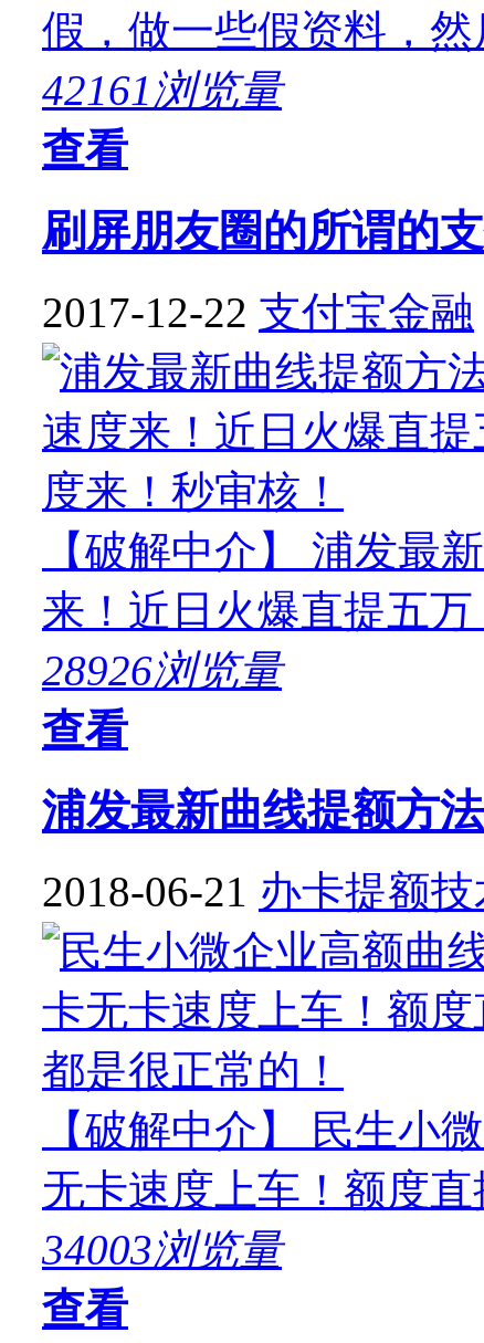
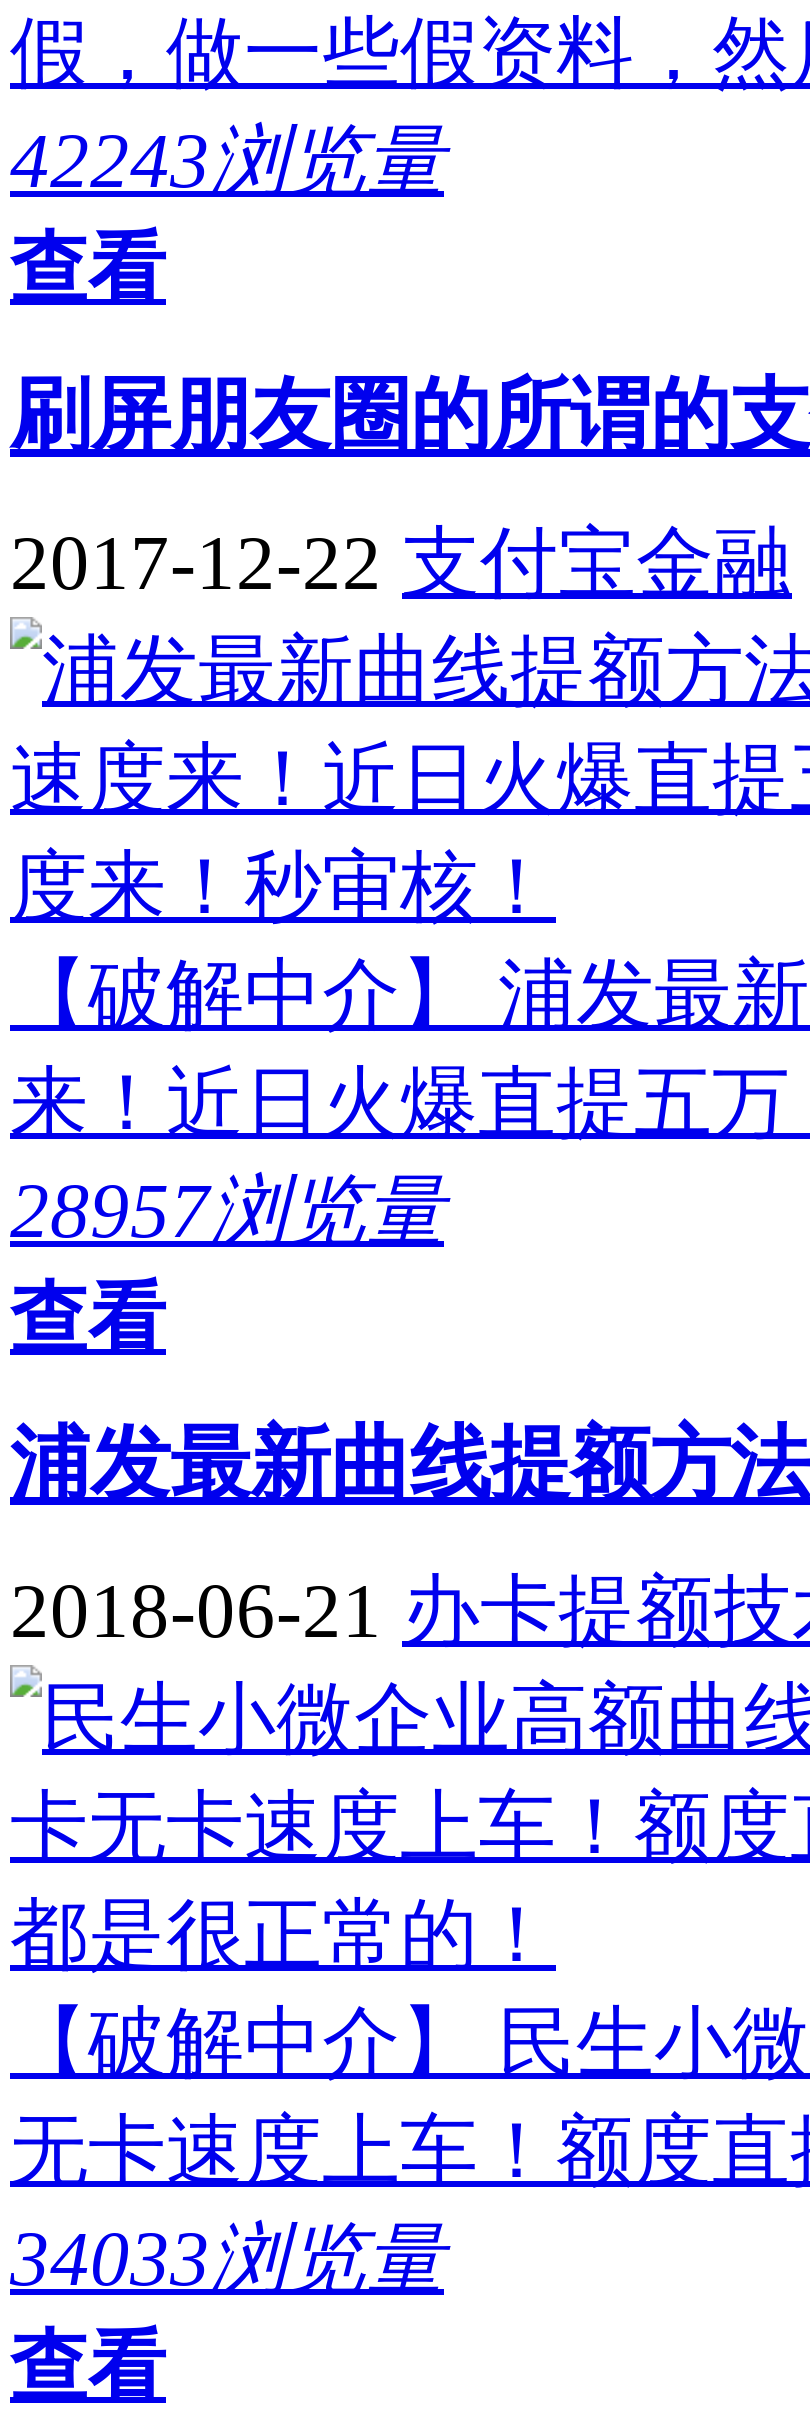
- 42161浏览量
+ 42243浏览量

- 28926浏览量
+ 28957浏览量

- 34003浏览量
+ 34033浏览量
